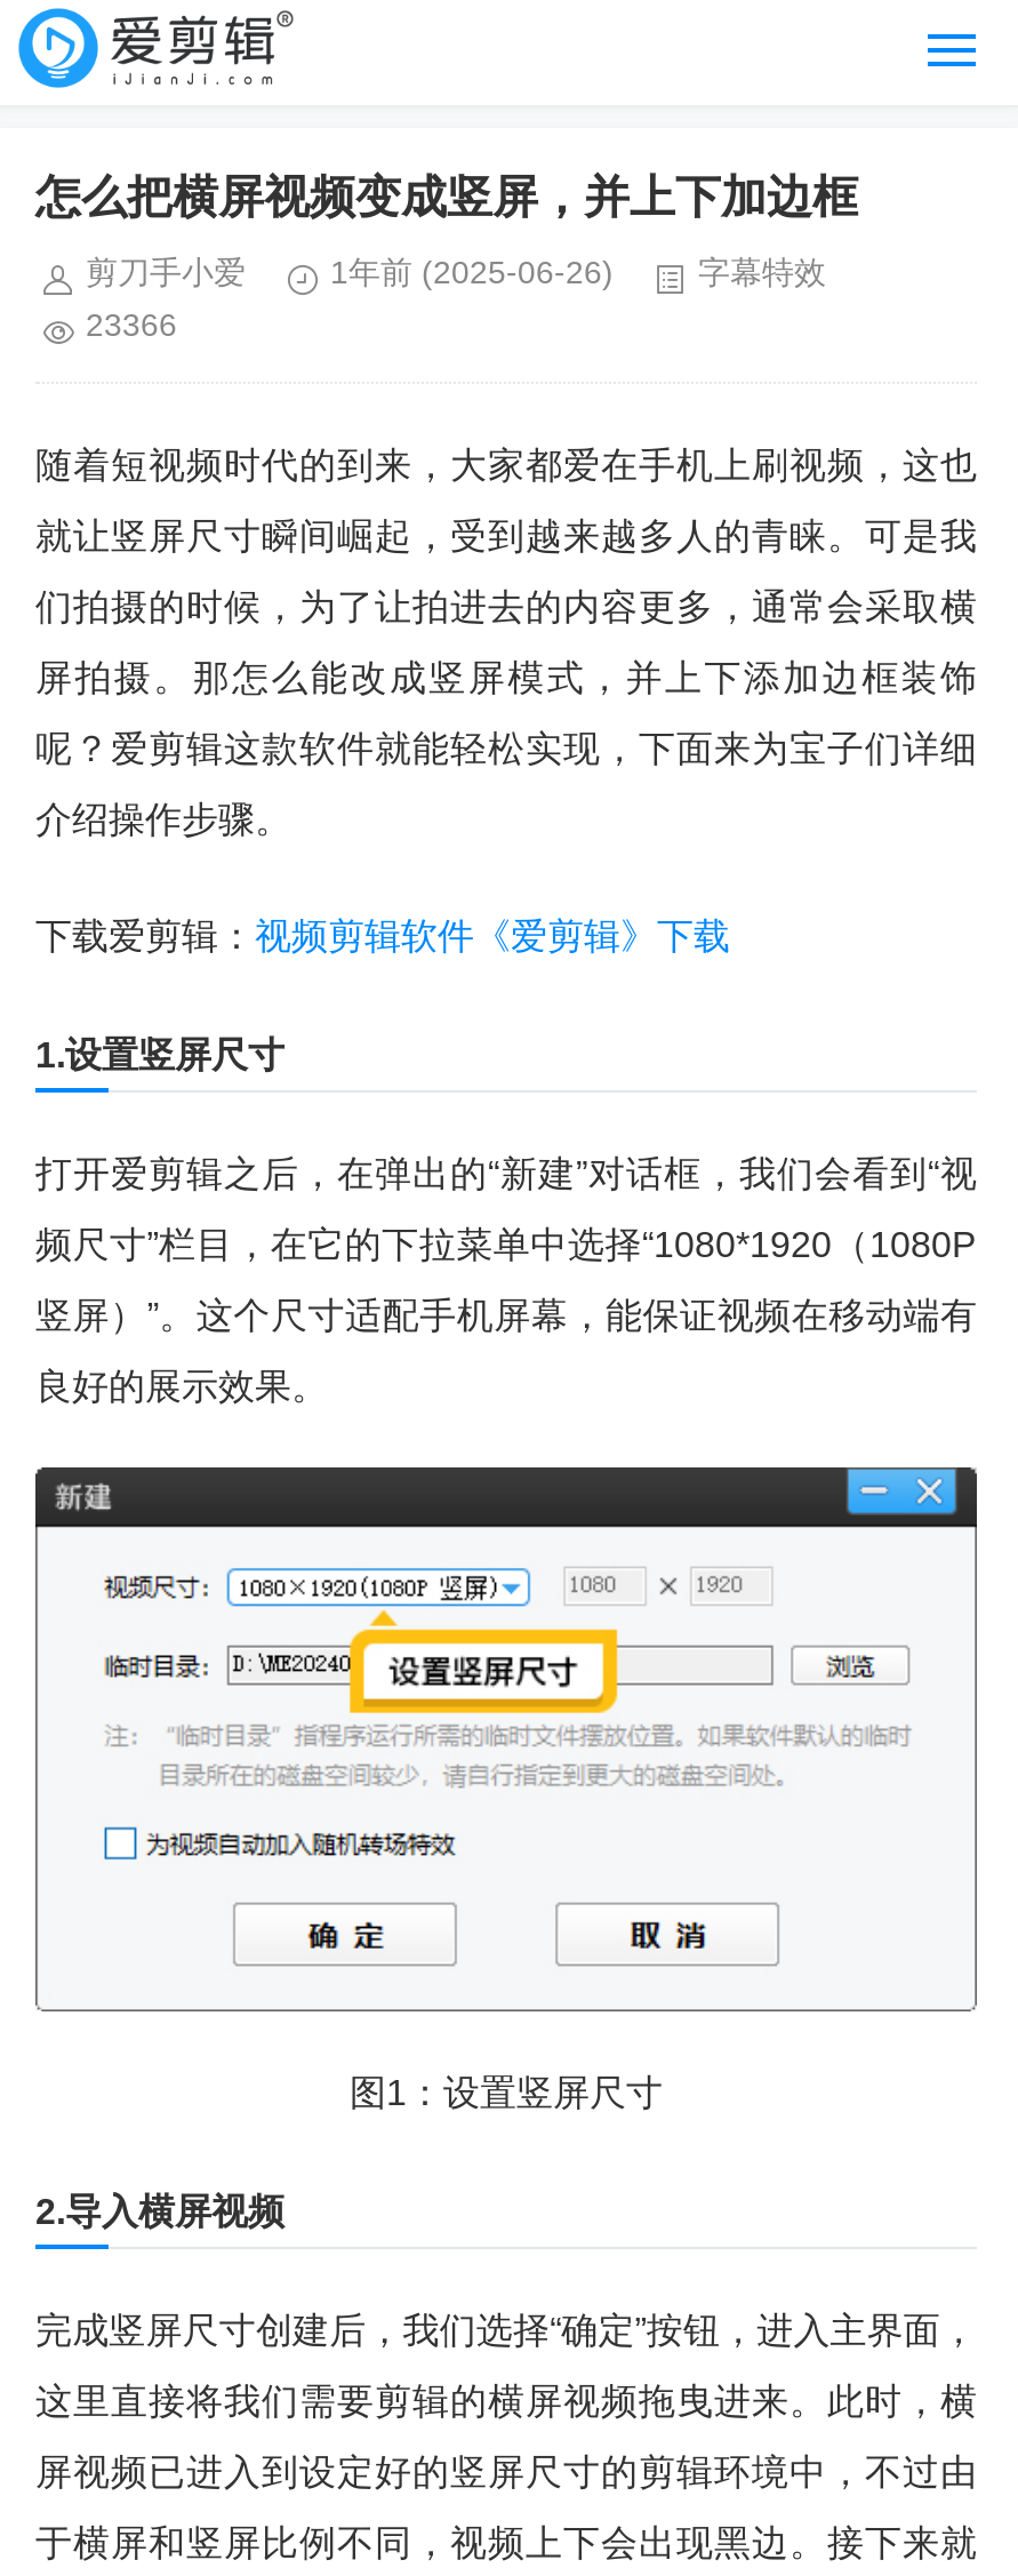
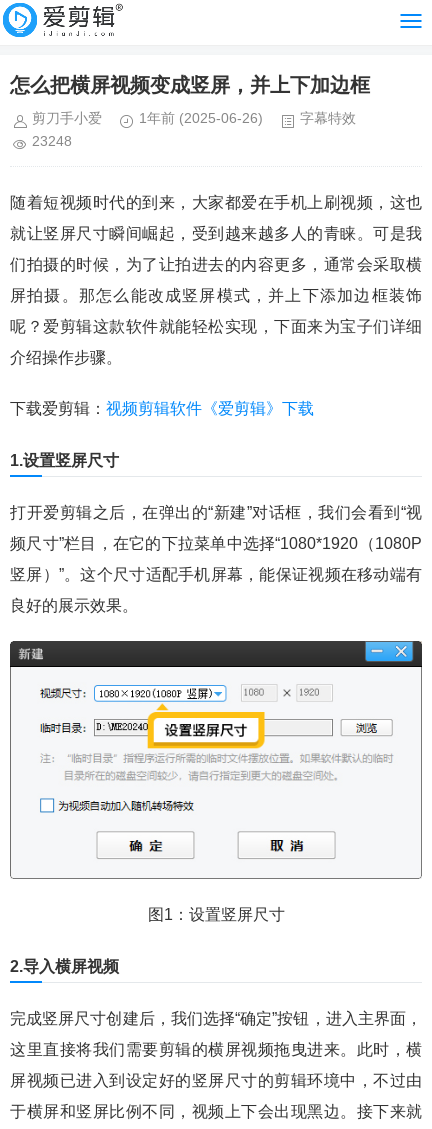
- 23366
+ 23248
